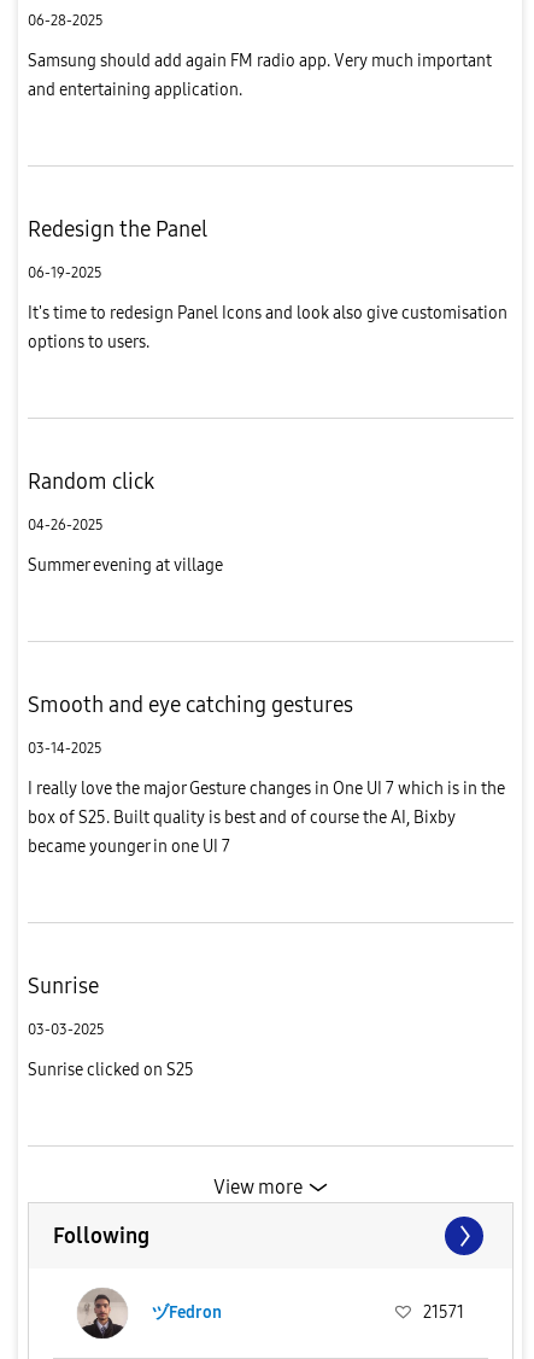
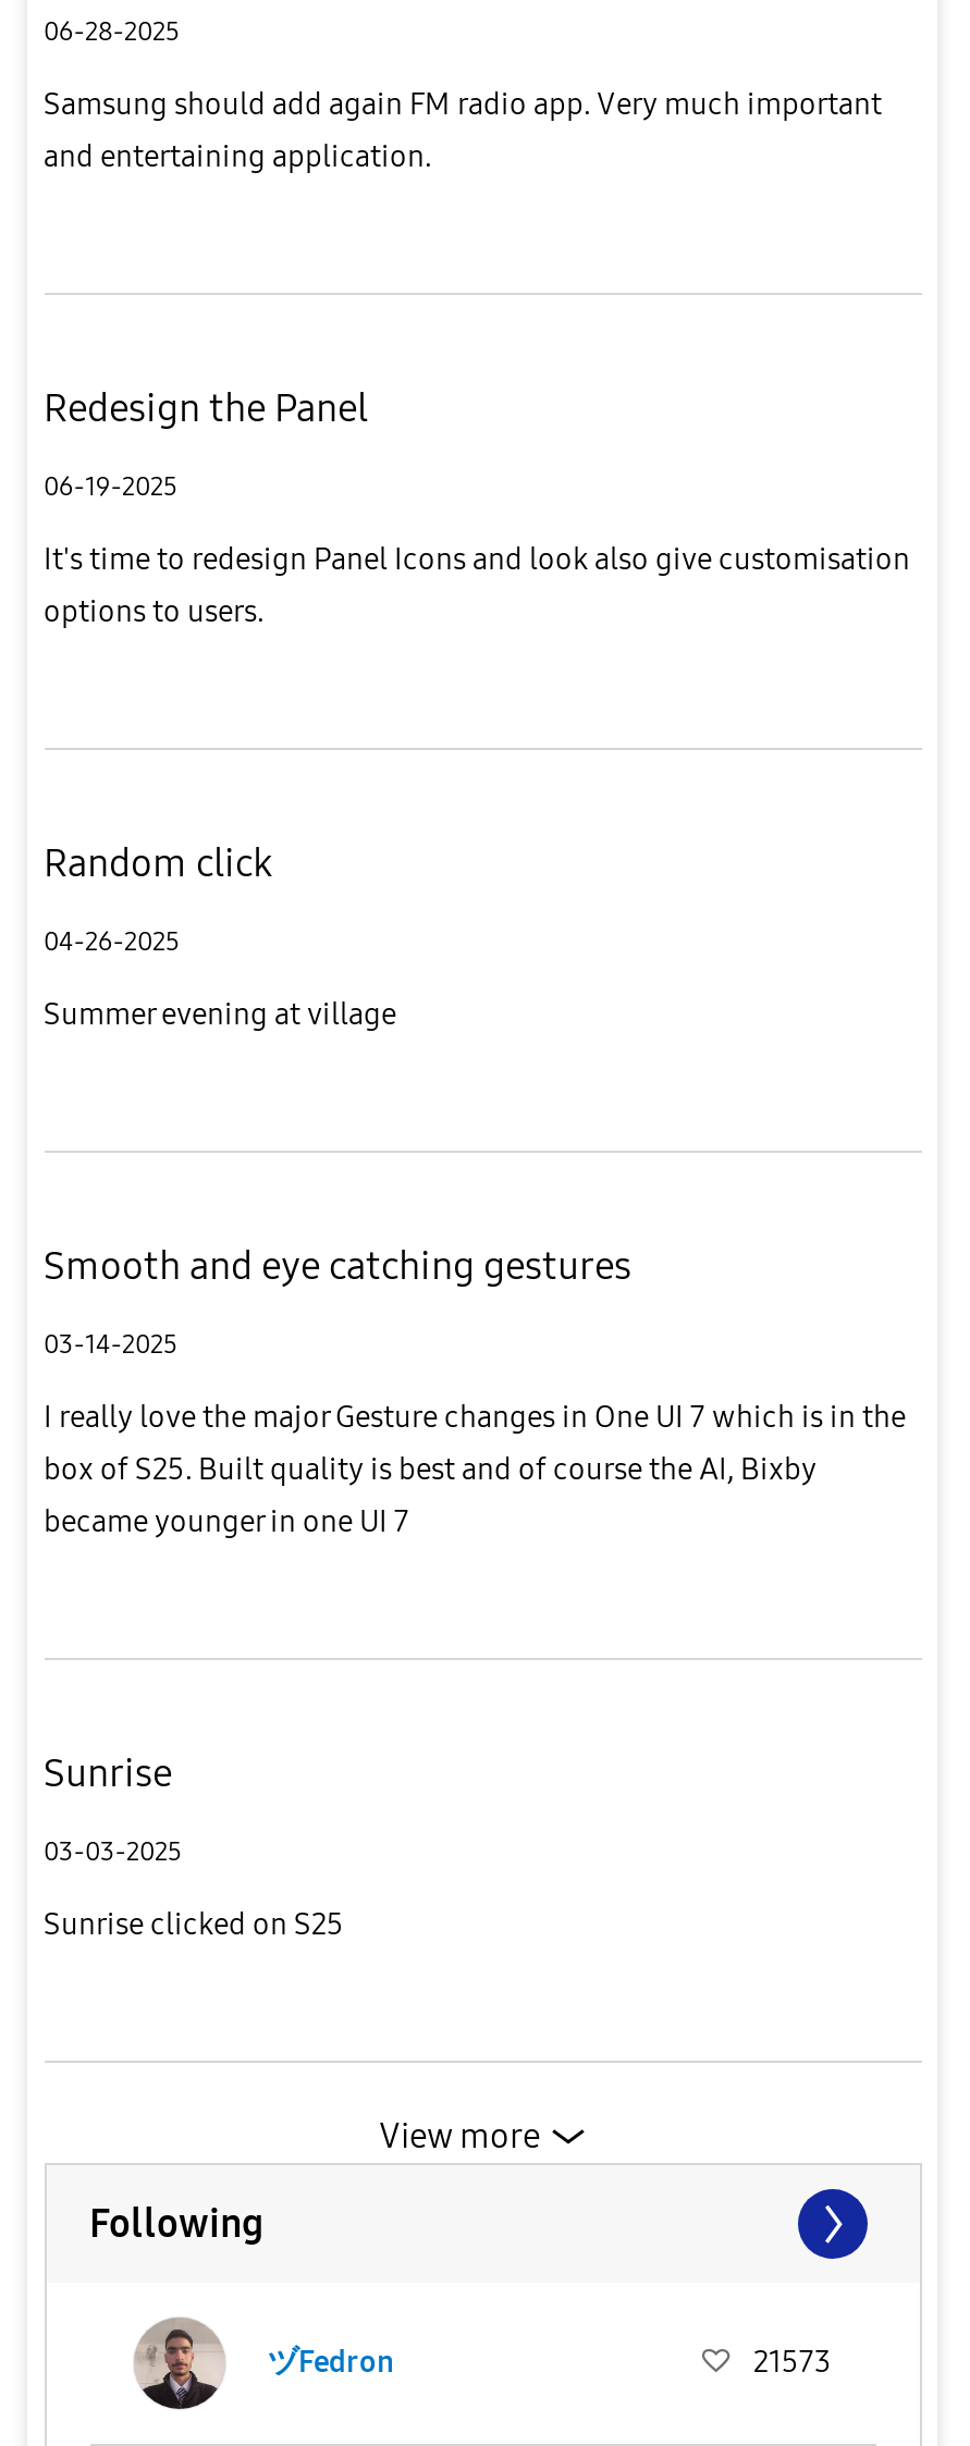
- 21571
+ 21573
